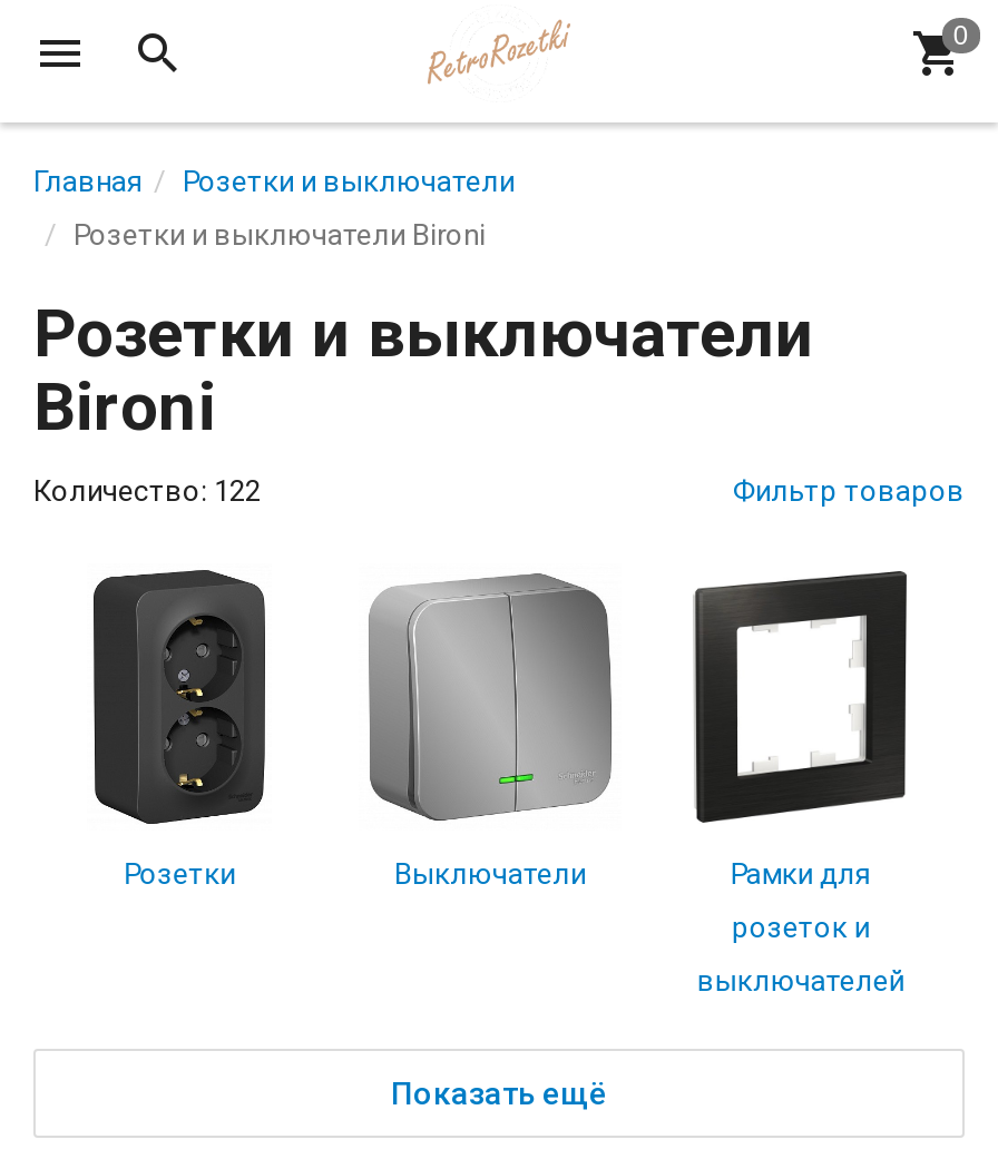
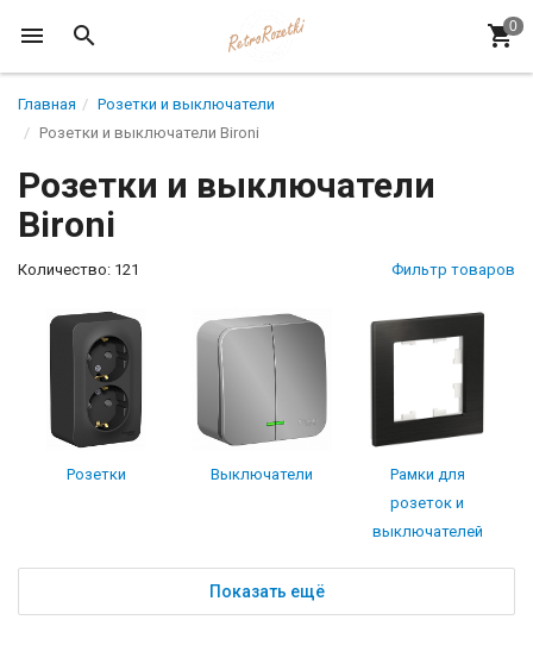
- Количество: 122
+ Количество: 121
